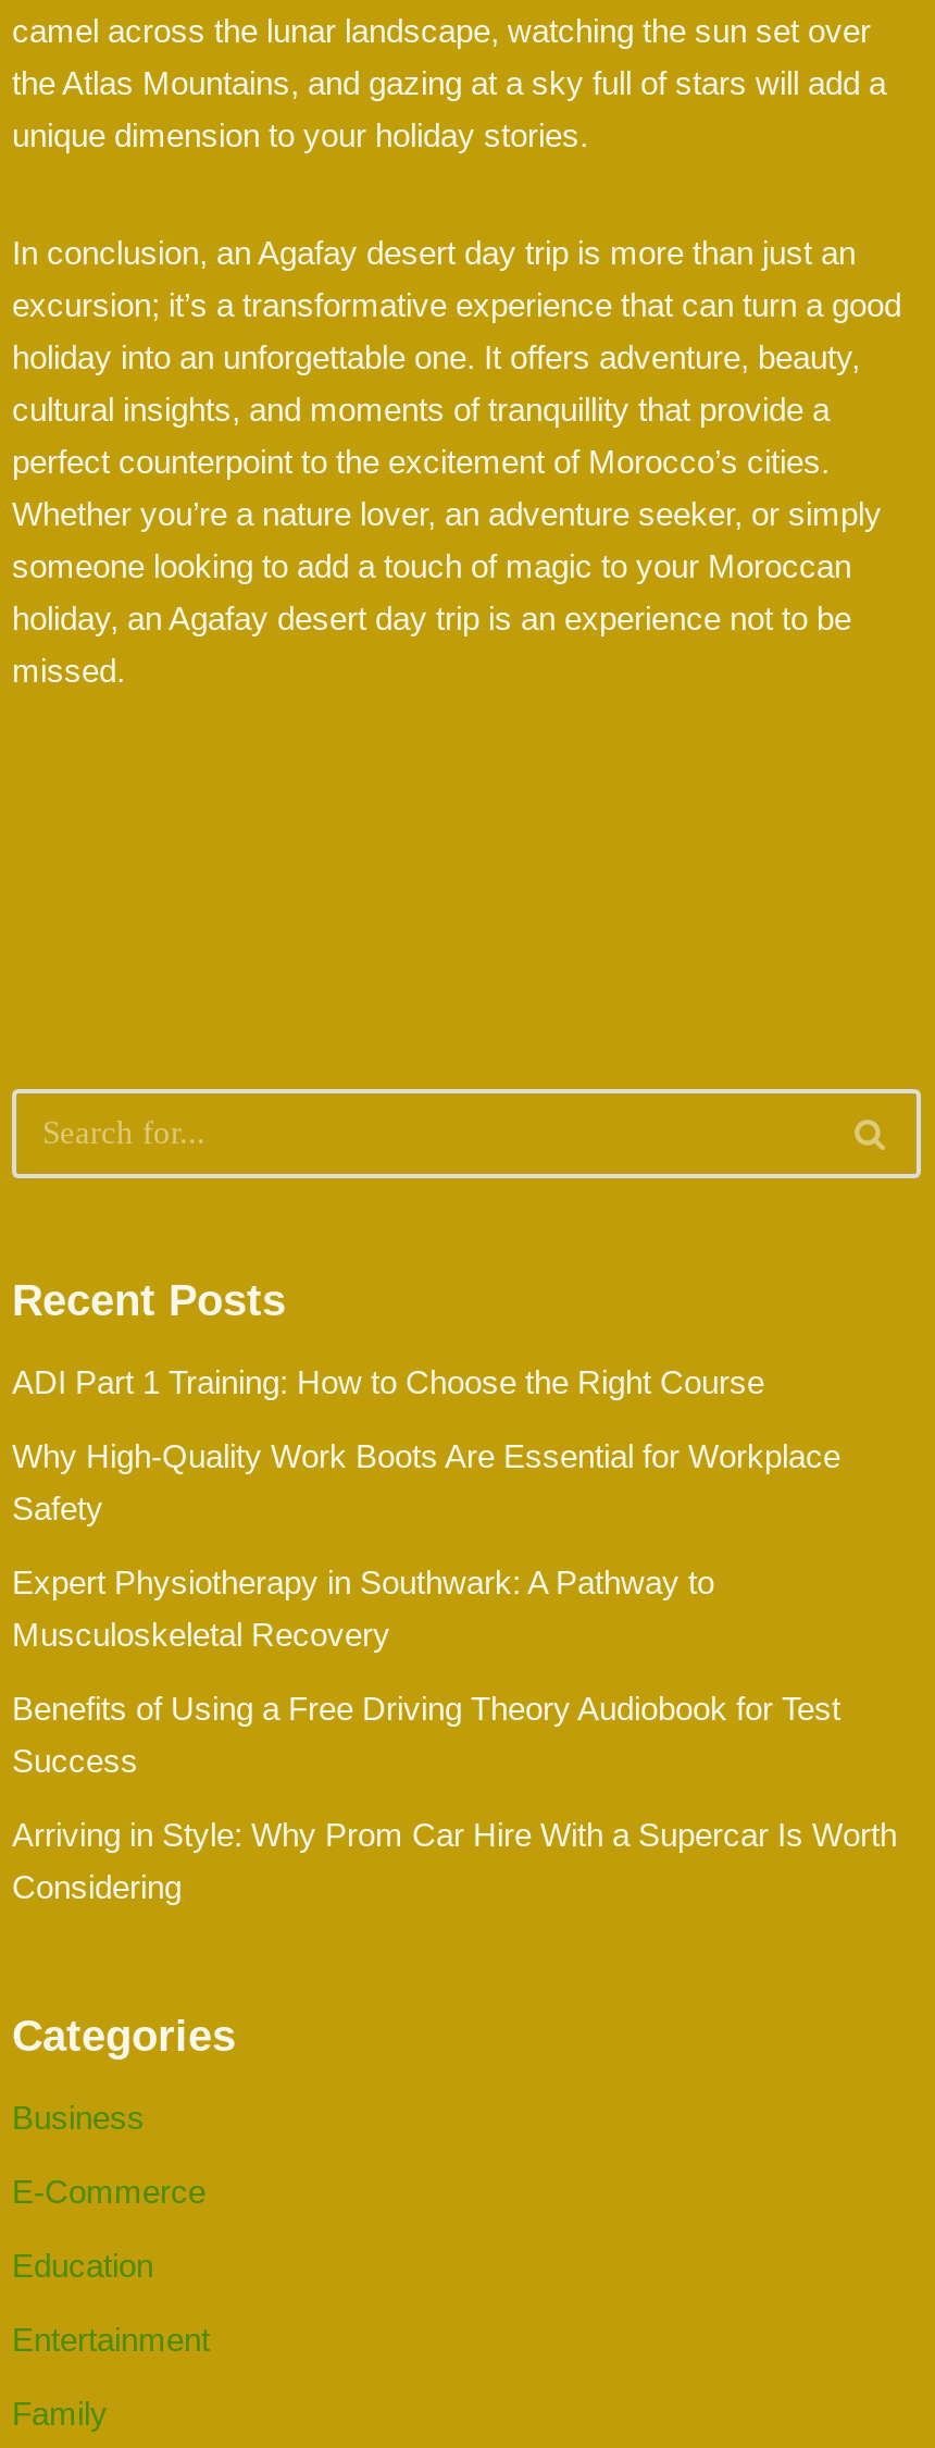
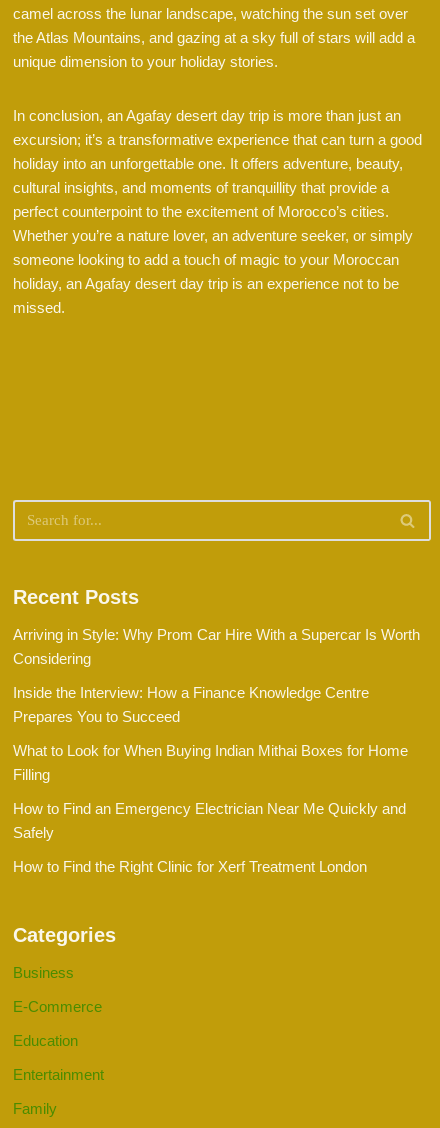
- ADI Part 1 Training: How to Choose the Right Course
- Why High-Quality Work Boots Are Essential for Workplace
- Safety
- Expert Physiotherapy in Southwark: A Pathway to
- Musculoskeletal Recovery
- Benefits of Using a Free Driving Theory Audiobook for Test
- Success

moved up: Arriving in Style: Why Prom Car Hire With a Supercar Is Worth | Considering

+ Inside the Interview: How a Finance Knowledge Centre
+ Prepares You to Succeed
+ What to Look for When Buying Indian Mithai Boxes for Home
+ Filling
+ How to Find an Emergency Electrician Near Me Quickly and
+ Safely
+ How to Find the Right Clinic for Xerf Treatment London
